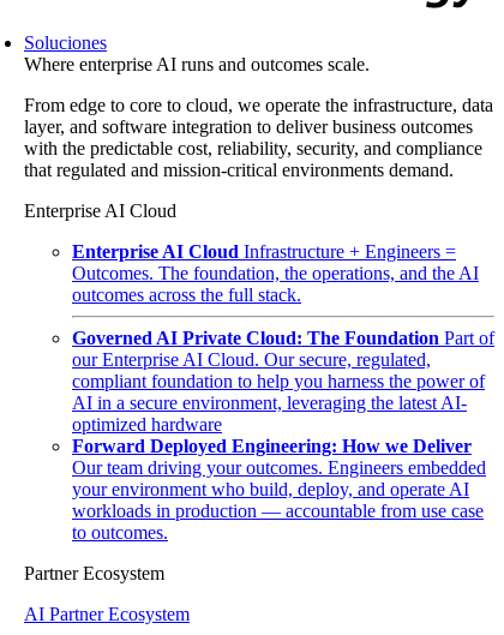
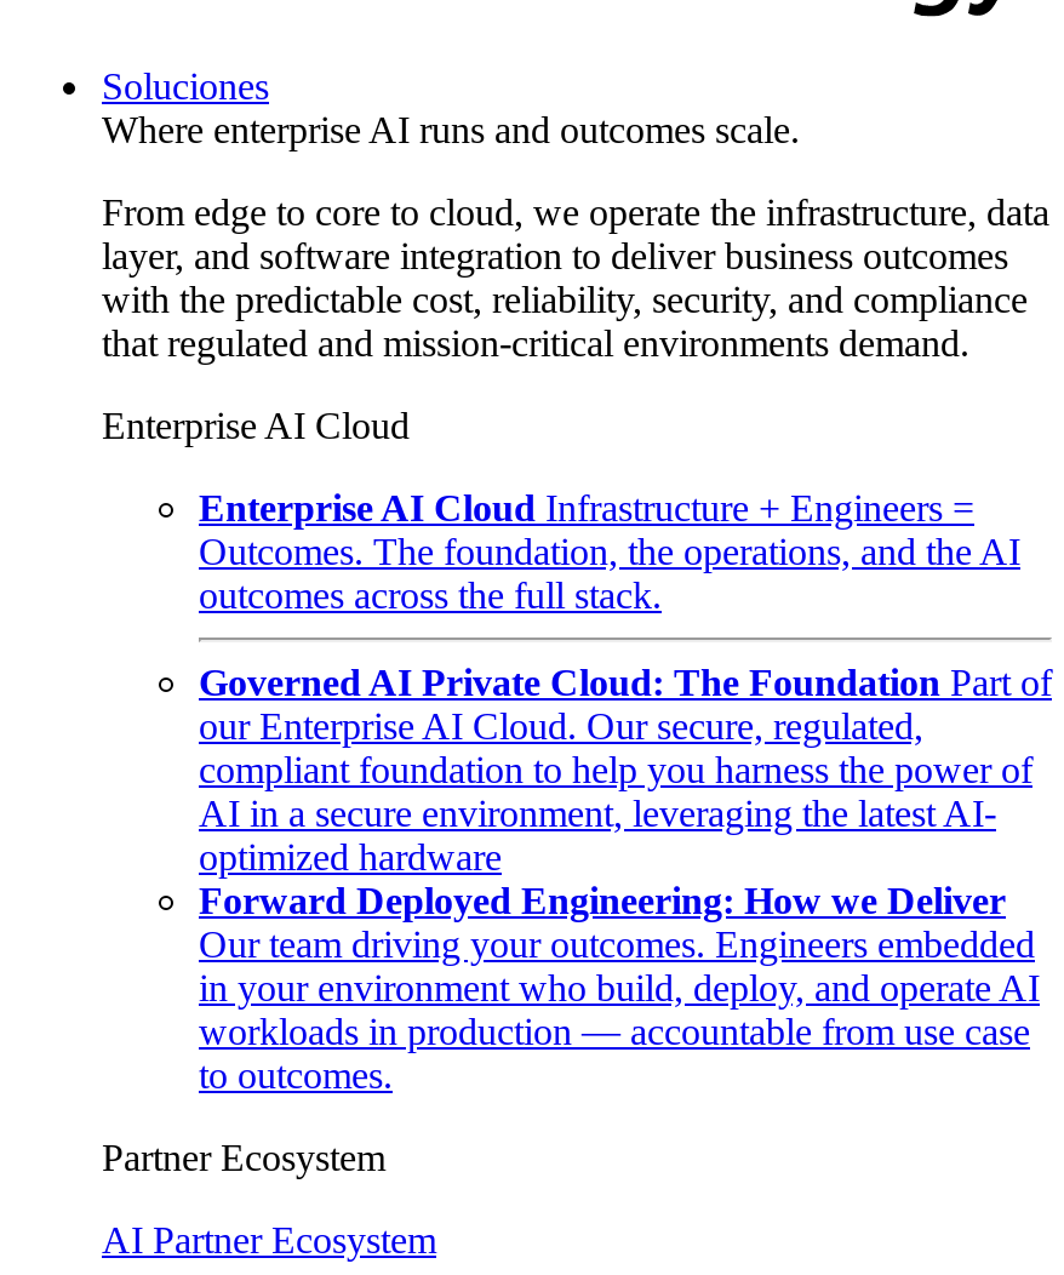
- your environment who build, deploy, and operate AI
+ in your environment who build, deploy, and operate AI
